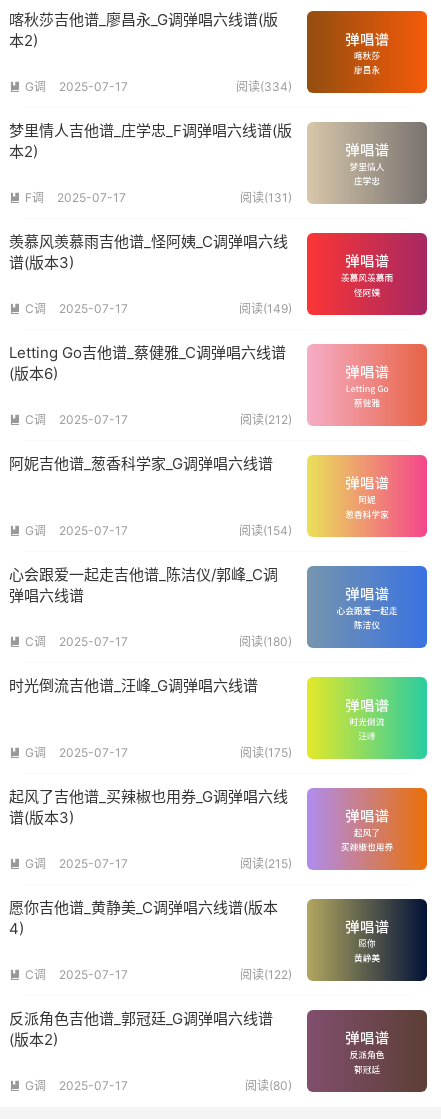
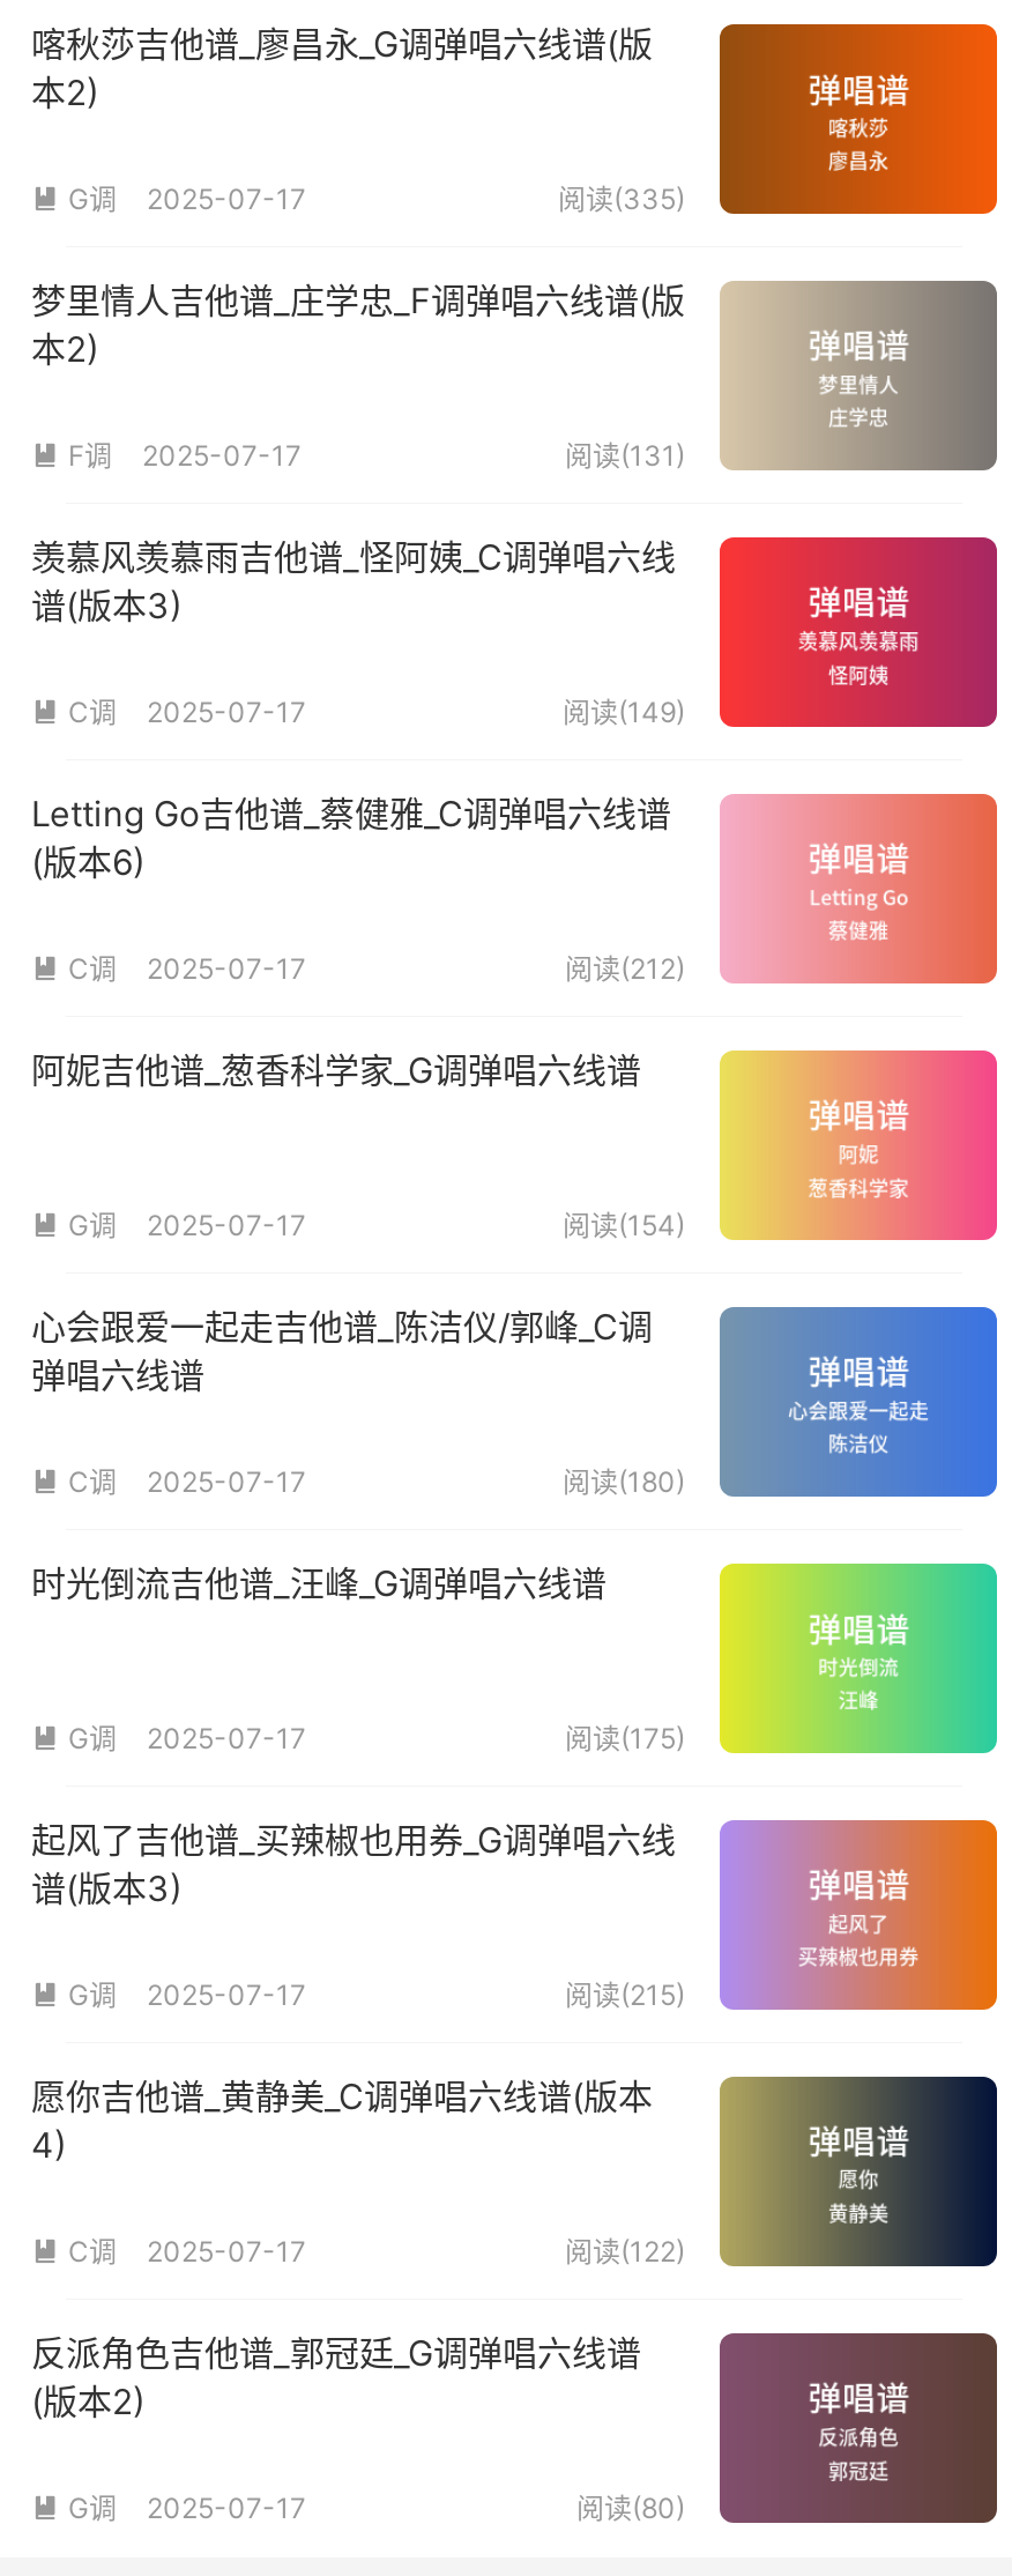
- 阅读(334)
+ 阅读(335)
